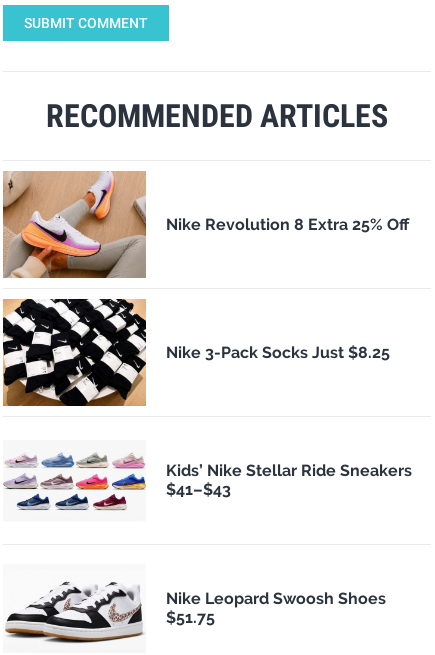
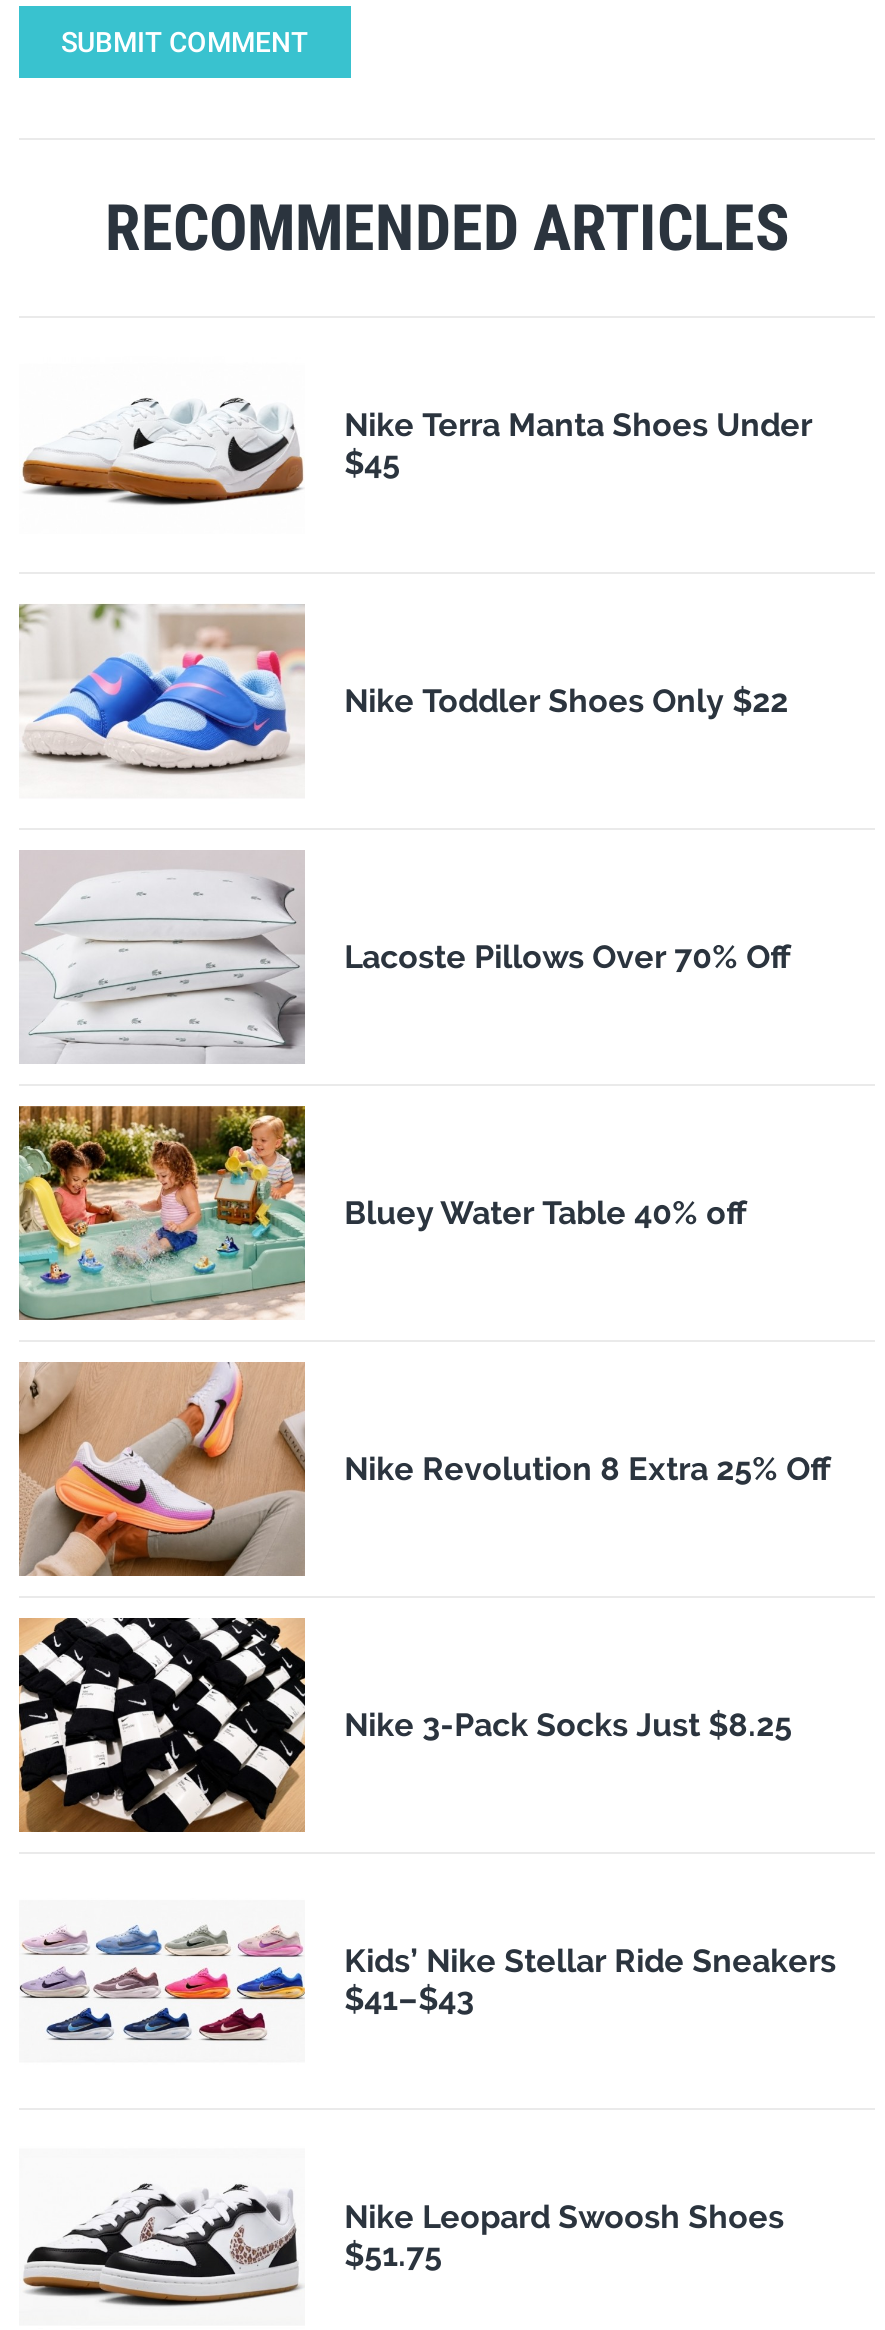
+ [image]
+ Bluey Water Table 40% off

+ [image]
+ Nike Toddler Shoes Only $22

+ [image]
+ Lacoste Pillows Over 70% Off

+ [image]
+ Nike Terra Manta Shoes Under
+ $45
